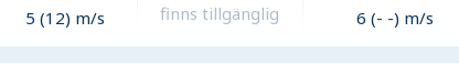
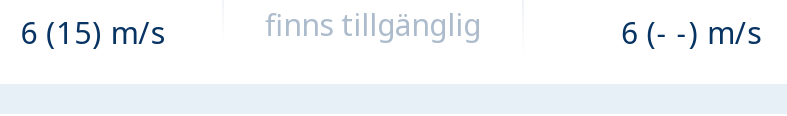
- 5 (12) m/s
+ 6 (15) m/s
